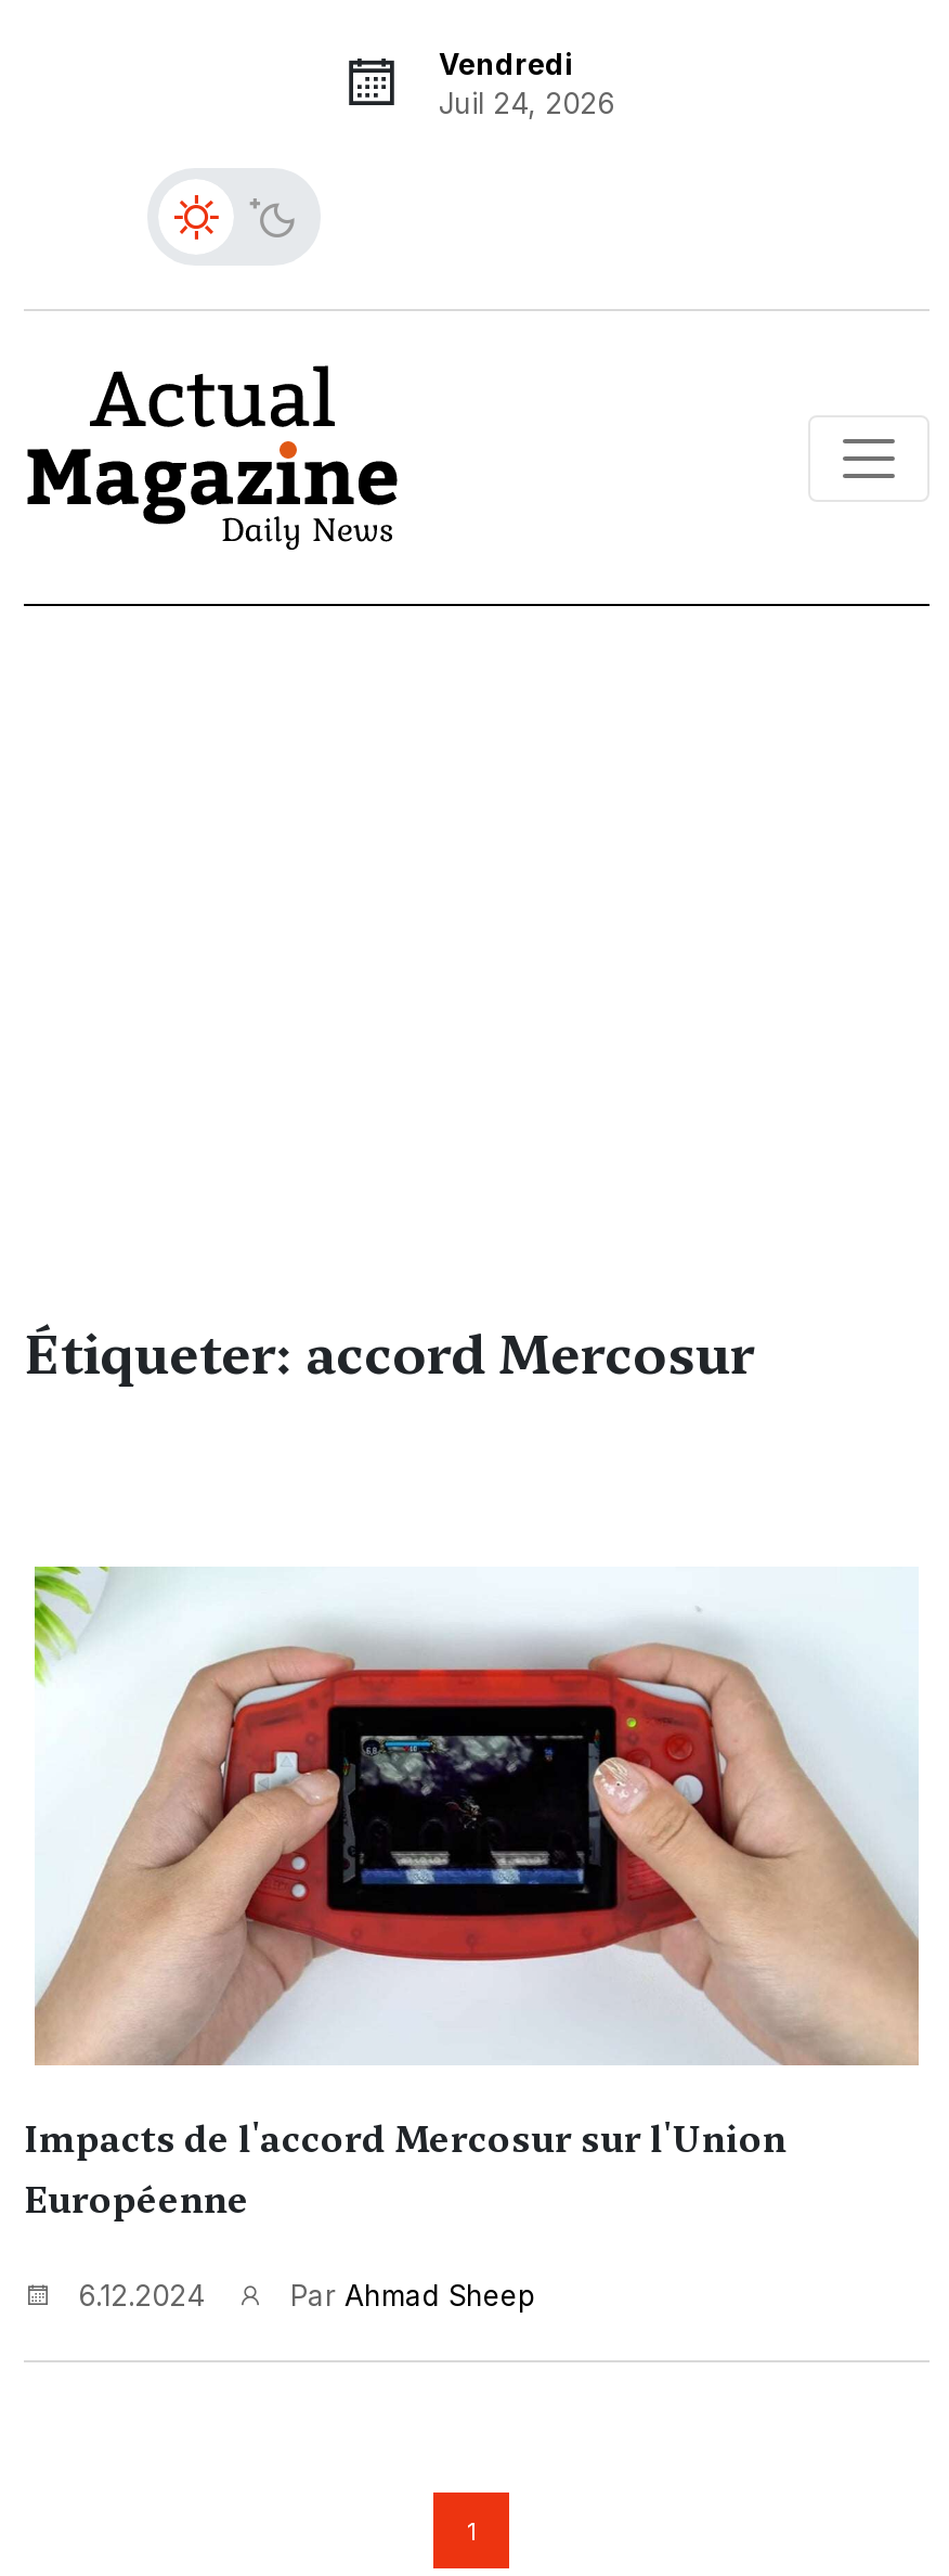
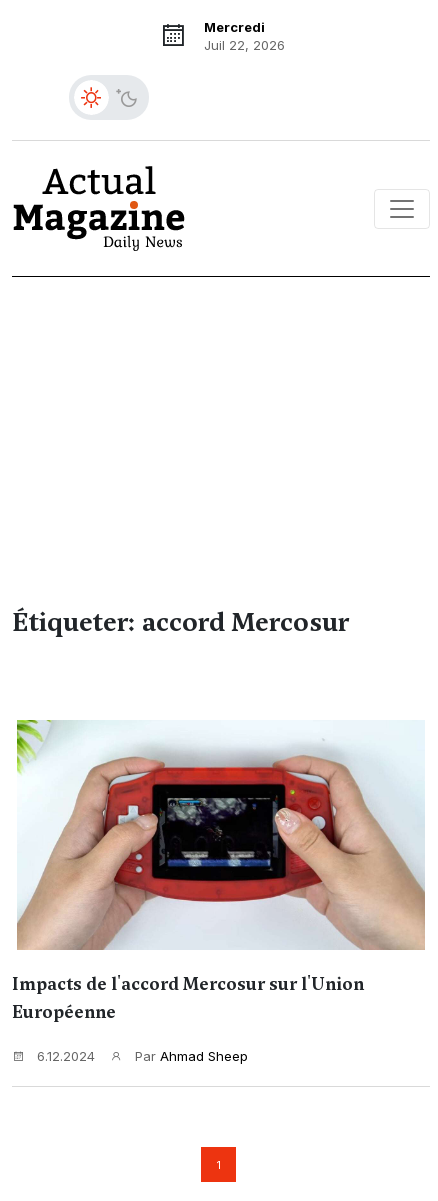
- Vendredi
- Juil 24, 2026
+ Mercredi
+ Juil 22, 2026
